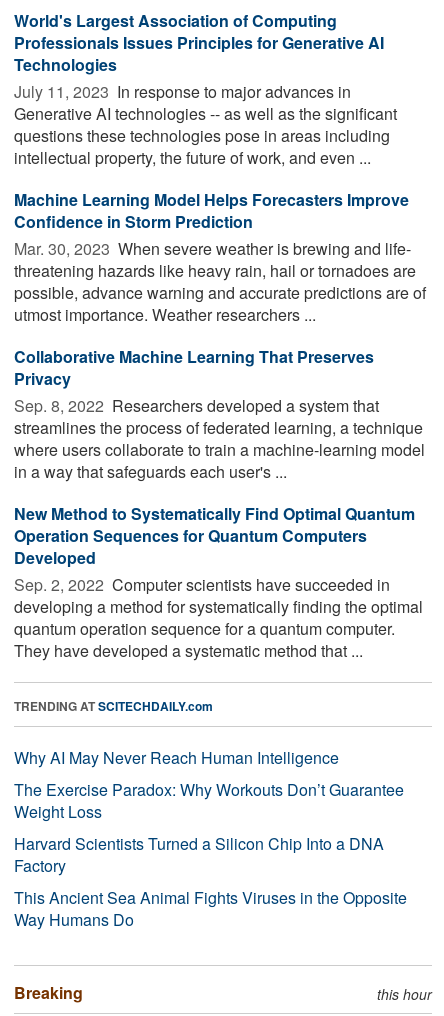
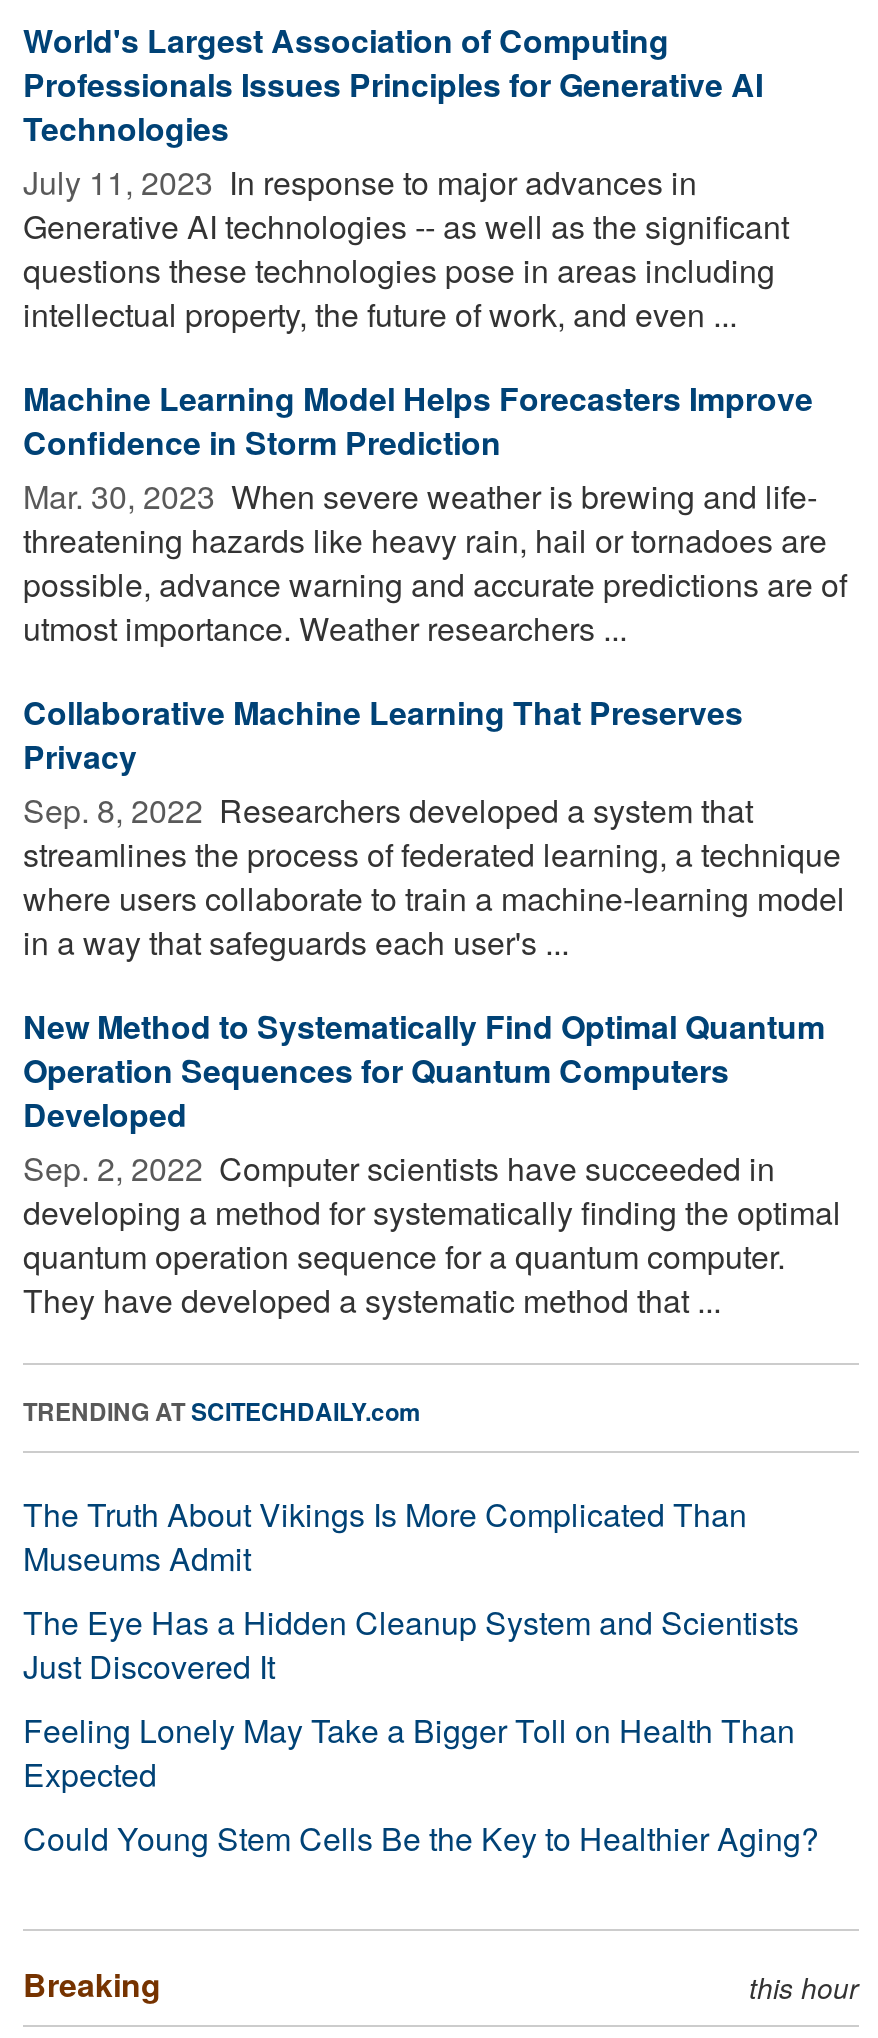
- Why AI May Never Reach Human Intelligence
- The Exercise Paradox: Why Workouts Don’t Guarantee
- Weight Loss
- Harvard Scientists Turned a Silicon Chip Into a DNA
- Factory
- This Ancient Sea Animal Fights Viruses in the Opposite
- Way Humans Do
+ The Truth About Vikings Is More Complicated Than
+ Museums Admit
+ The Eye Has a Hidden Cleanup System and Scientists
+ Just Discovered It
+ Feeling Lonely May Take a Bigger Toll on Health Than
+ Expected
+ Could Young Stem Cells Be the Key to Healthier Aging?
